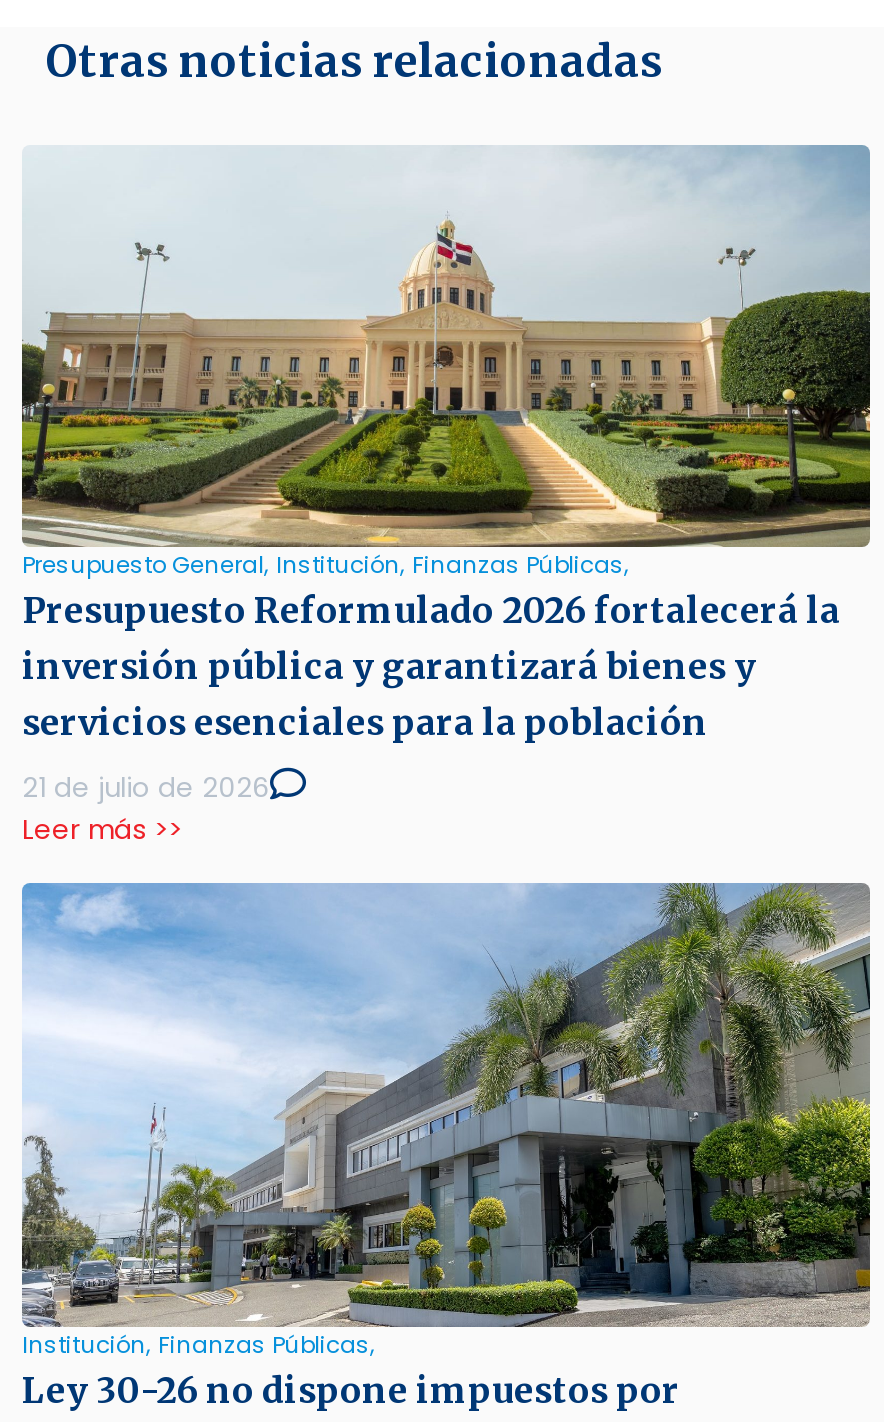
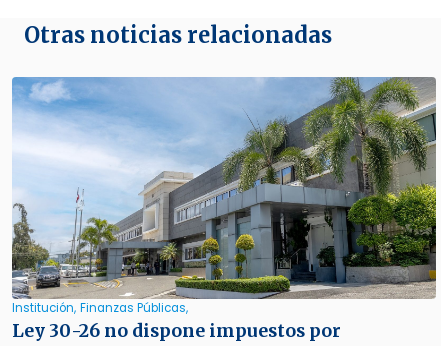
- [image]
- Presupuesto General, Institución, Finanzas Públicas,
- Presupuesto Reformulado 2026 fortalecerá la
- inversión pública y garantizará bienes y
- servicios esenciales para la población
- 21 de julio de 2026
- Leer más >>
